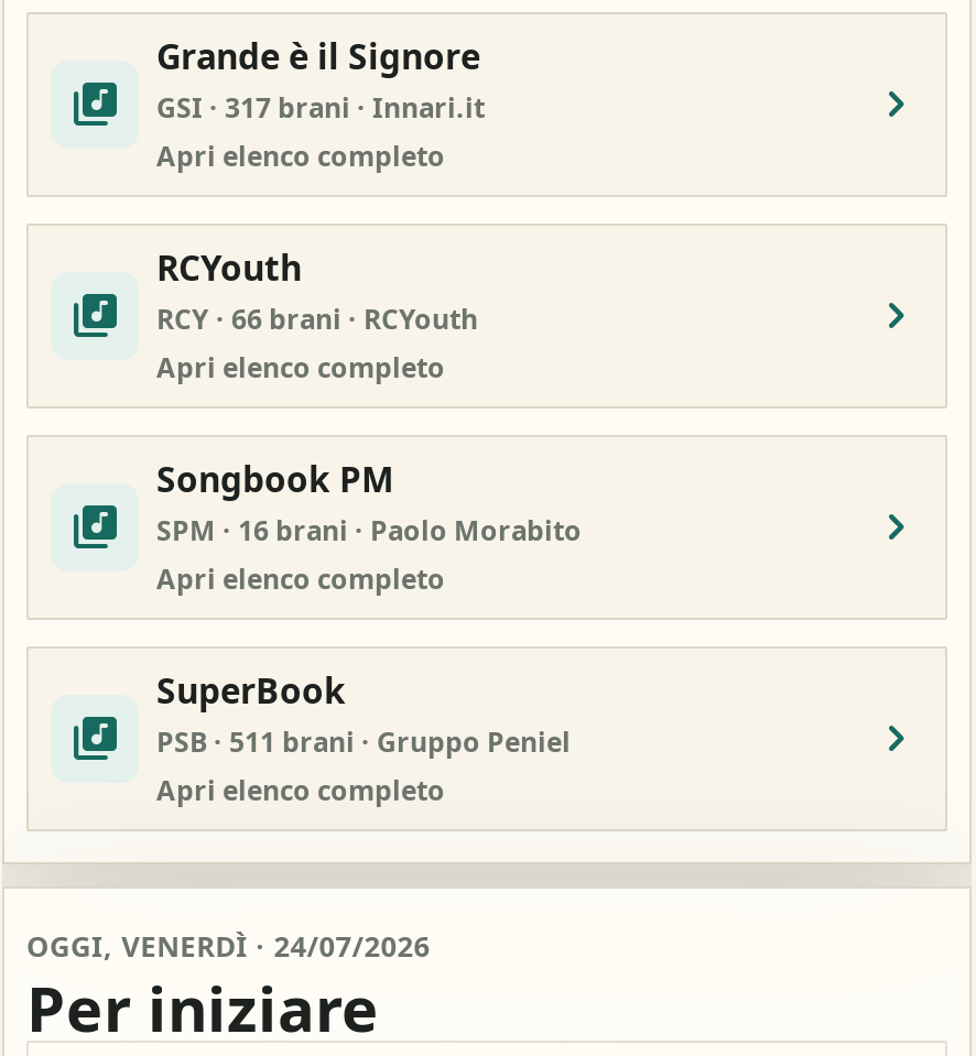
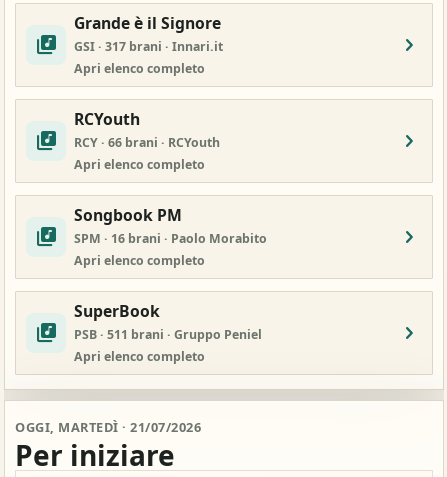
- OGGI, VENERDÌ · 24/07/2026
+ OGGI, MARTEDÌ · 21/07/2026
